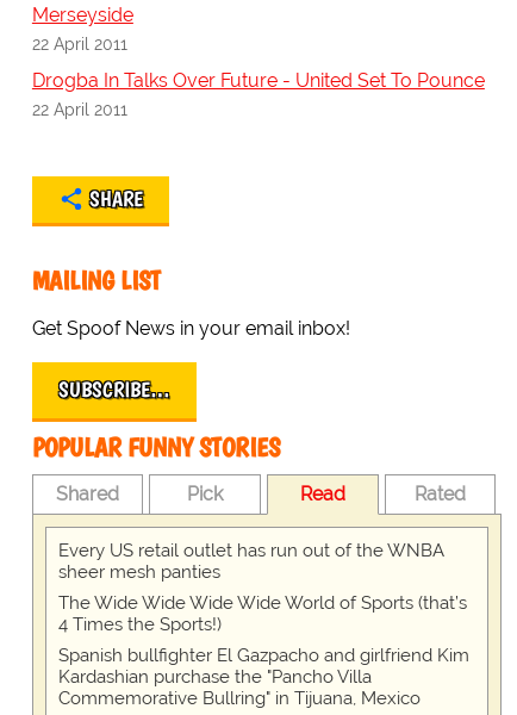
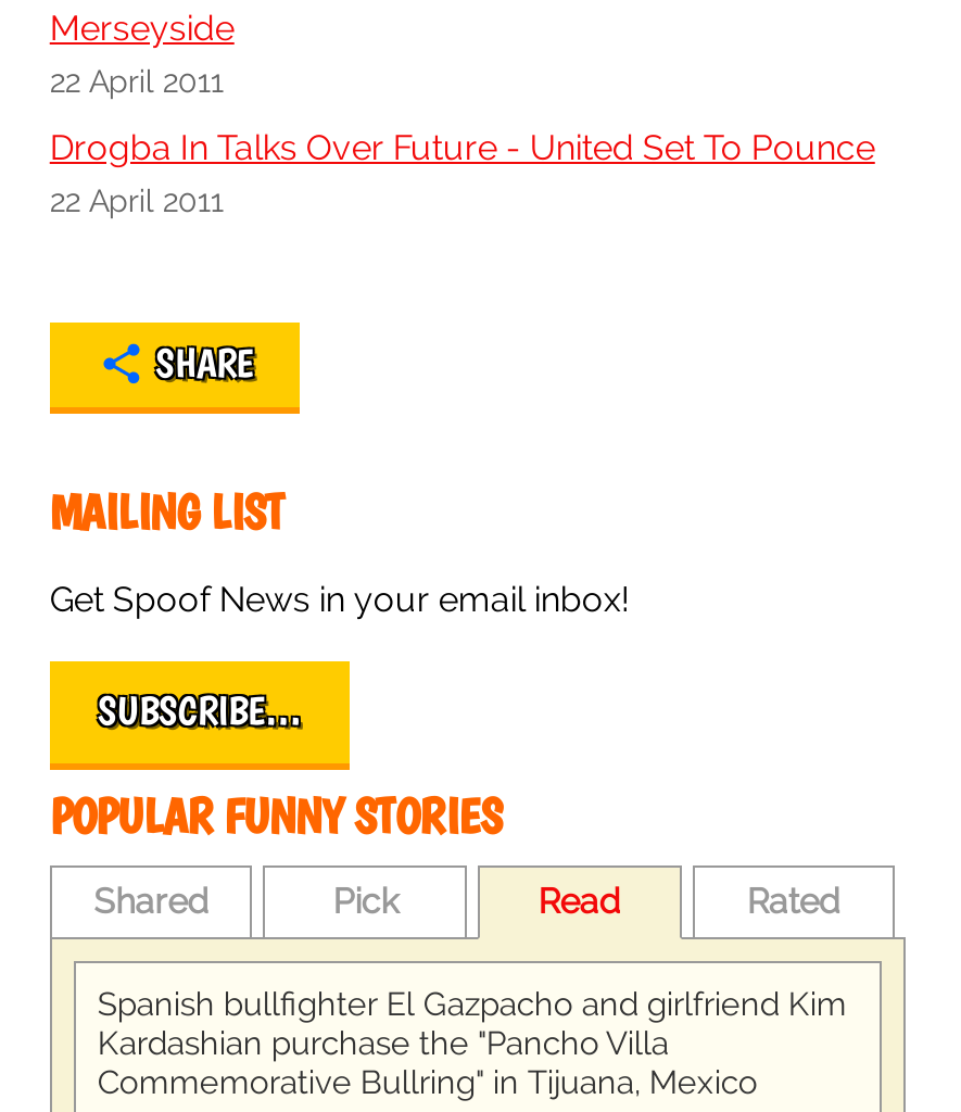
- Every US retail outlet has run out of the WNBA
- sheer mesh panties
- The Wide Wide Wide Wide World of Sports (that’s
- 4 Times the Sports!)
